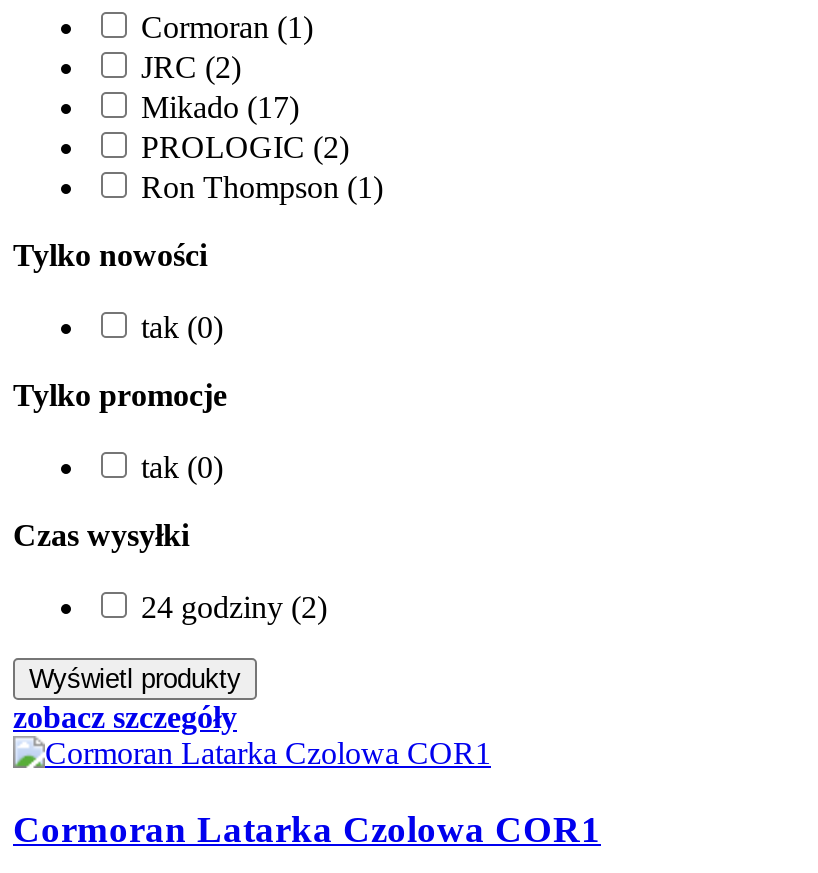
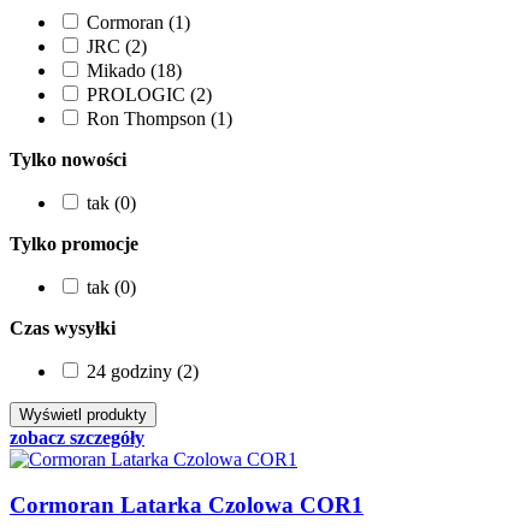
- Mikado (17)
+ Mikado (18)
